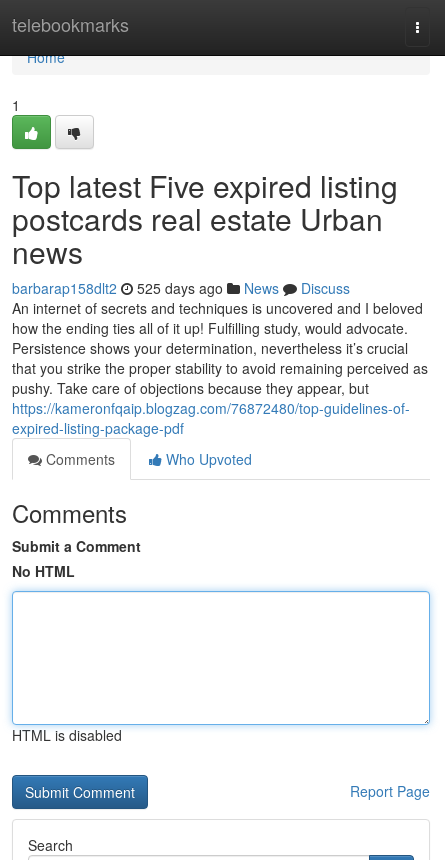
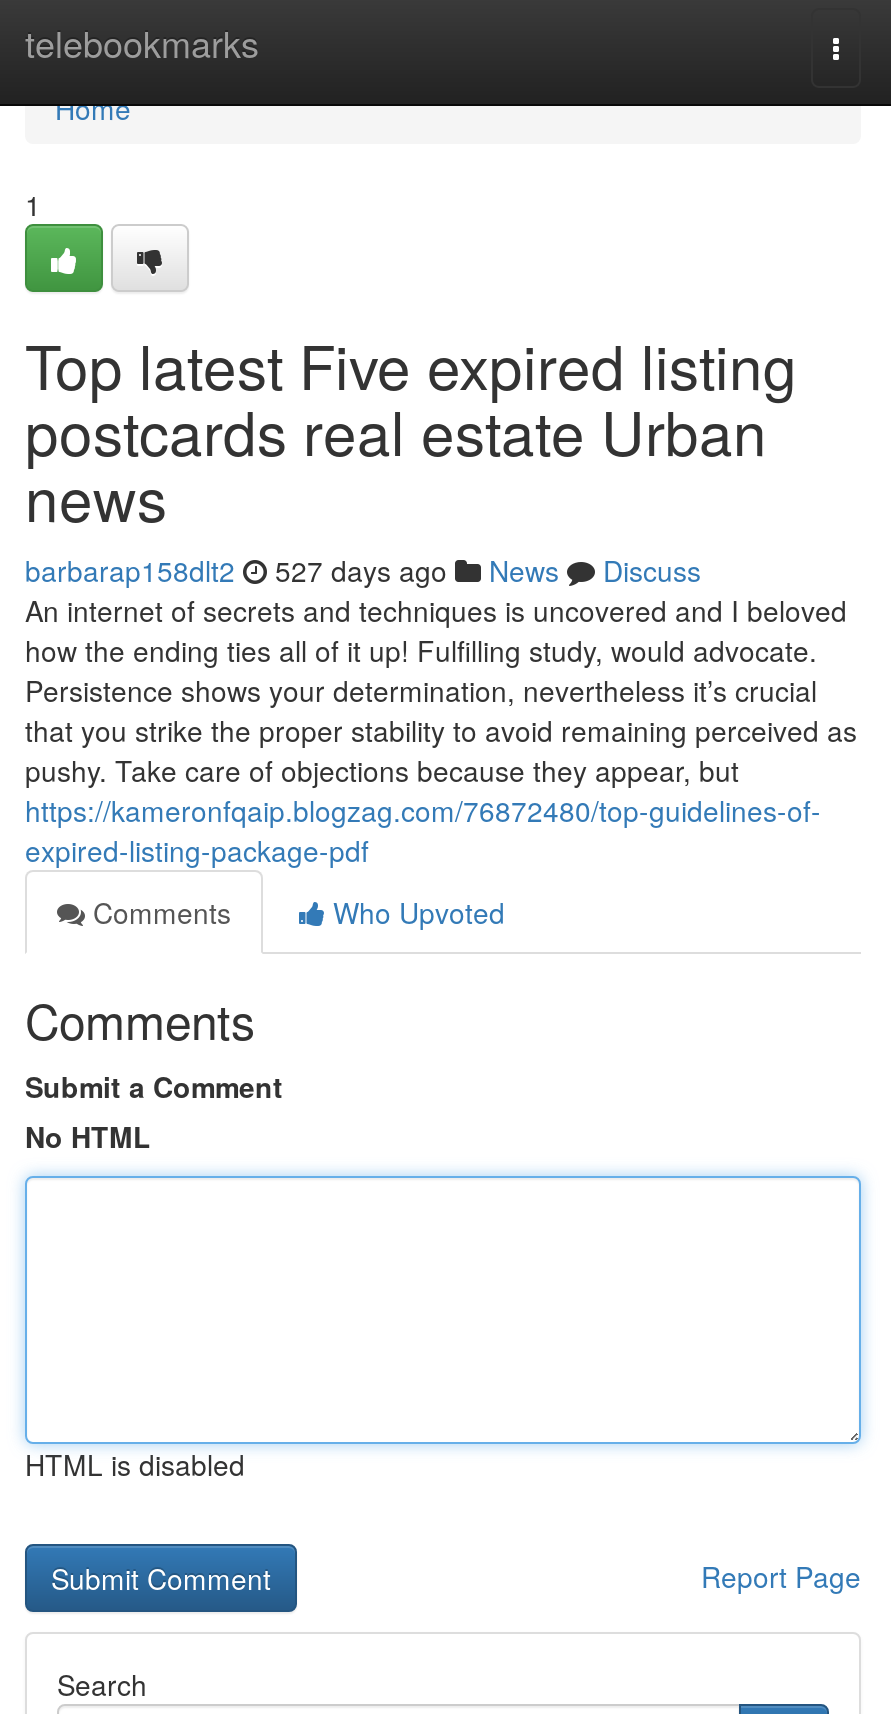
- barbarap158dlt2 525 days ago News Discuss
+ barbarap158dlt2 527 days ago News Discuss
